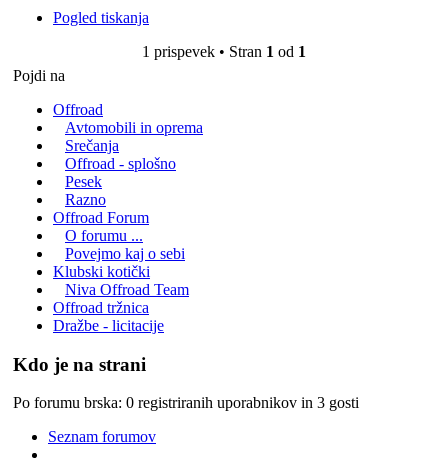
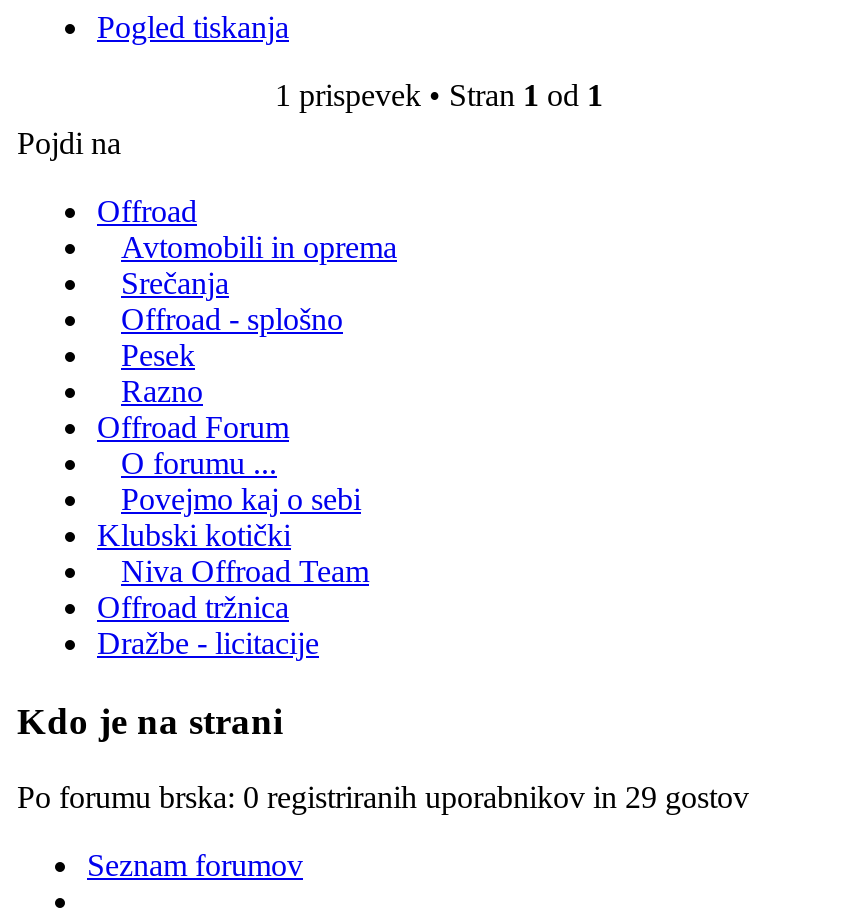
- Po forumu brska: 0 registriranih uporabnikov in 3 gosti
+ Po forumu brska: 0 registriranih uporabnikov in 29 gostov
